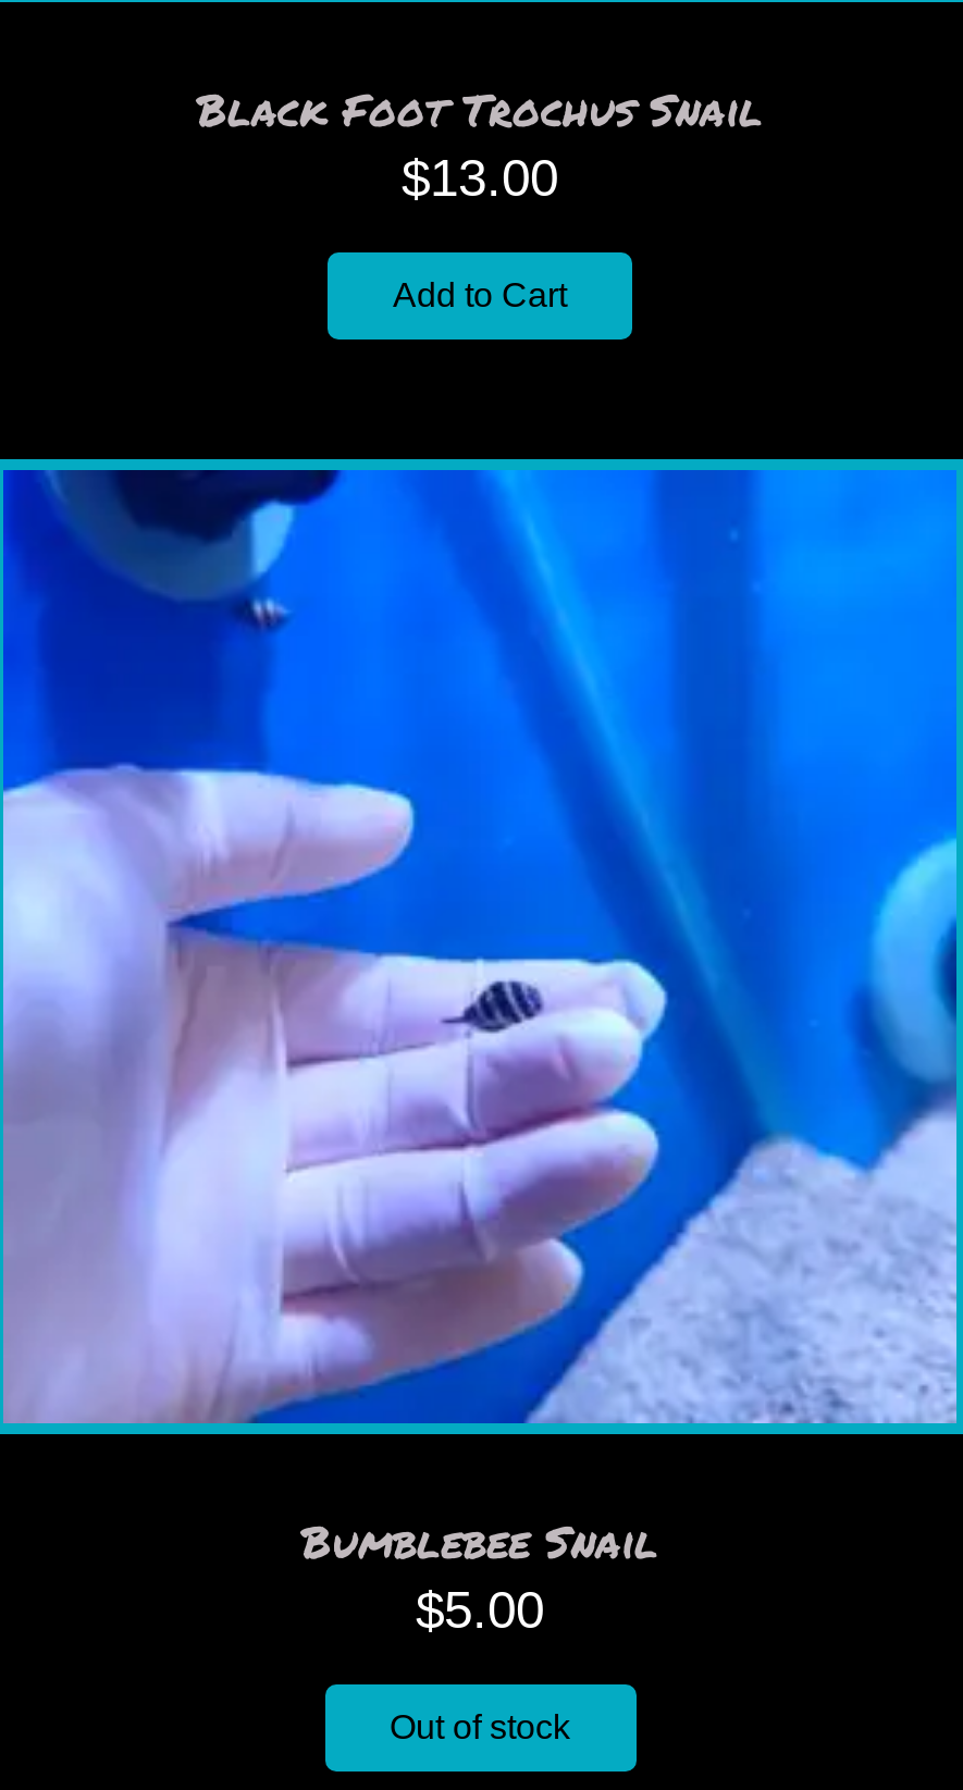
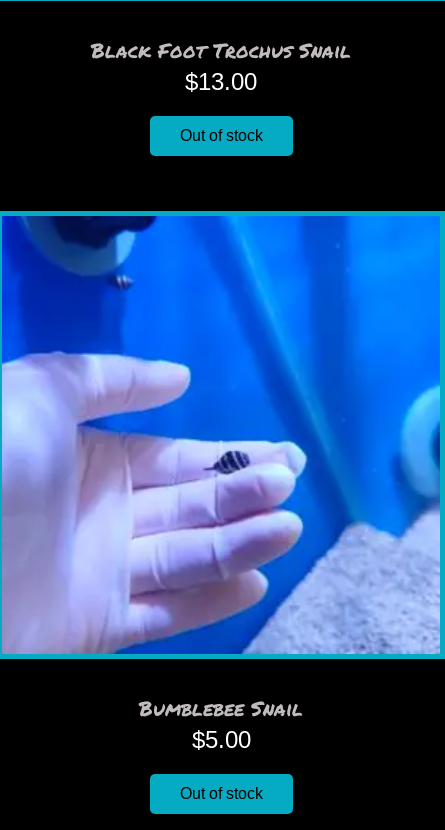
- Add to Cart
+ Out of stock
